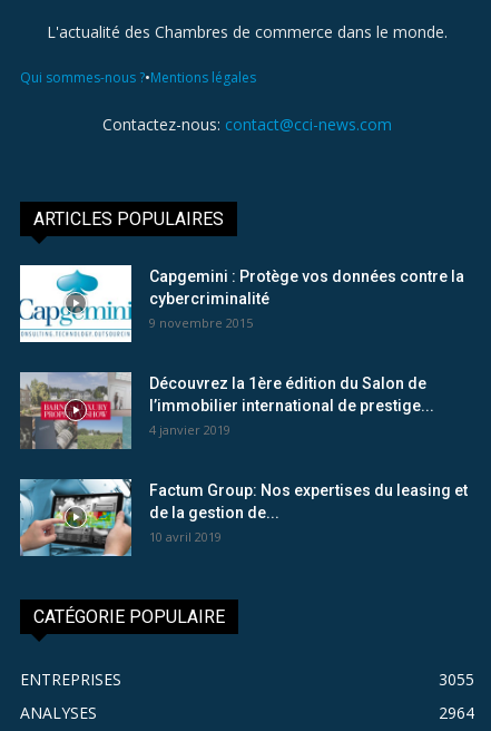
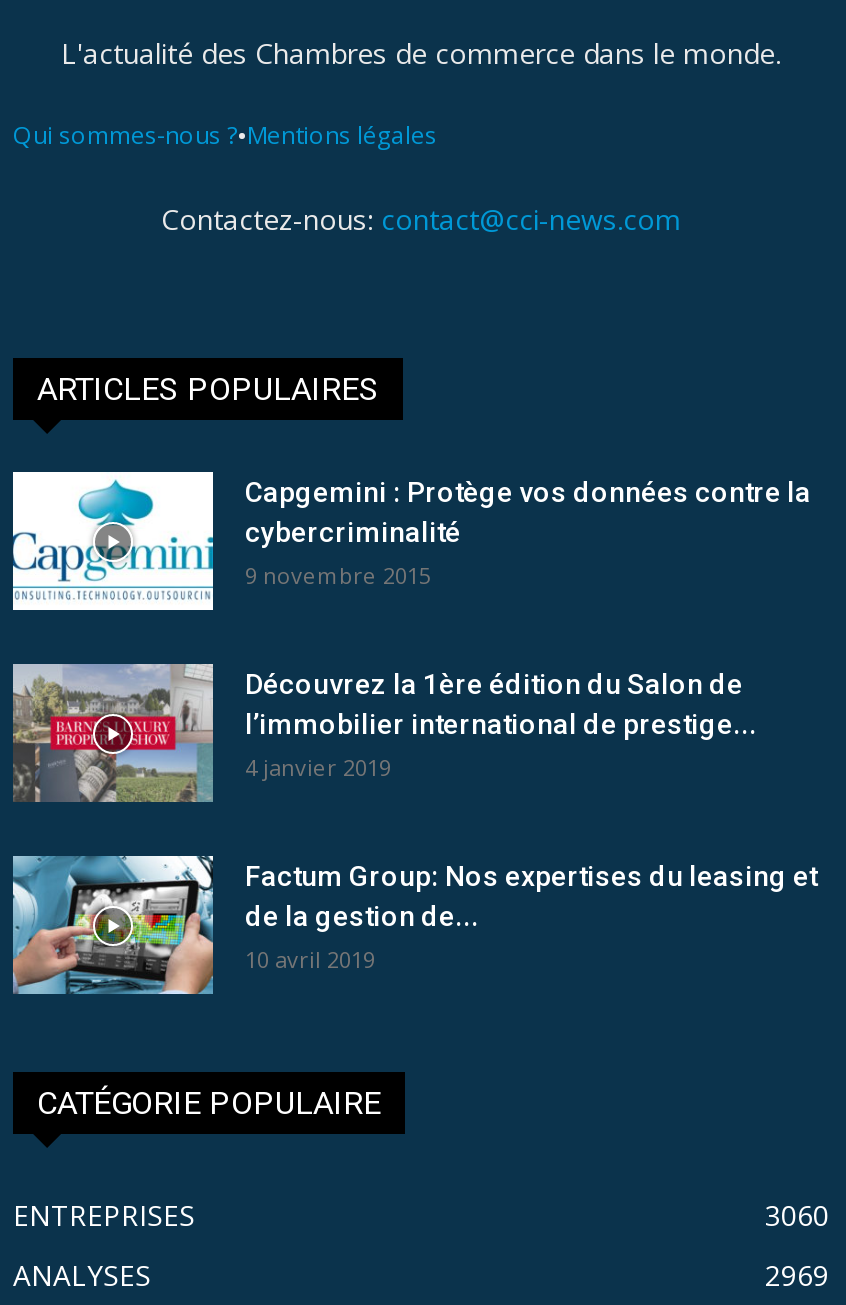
- 3055
+ 3060

- 2964
+ 2969
